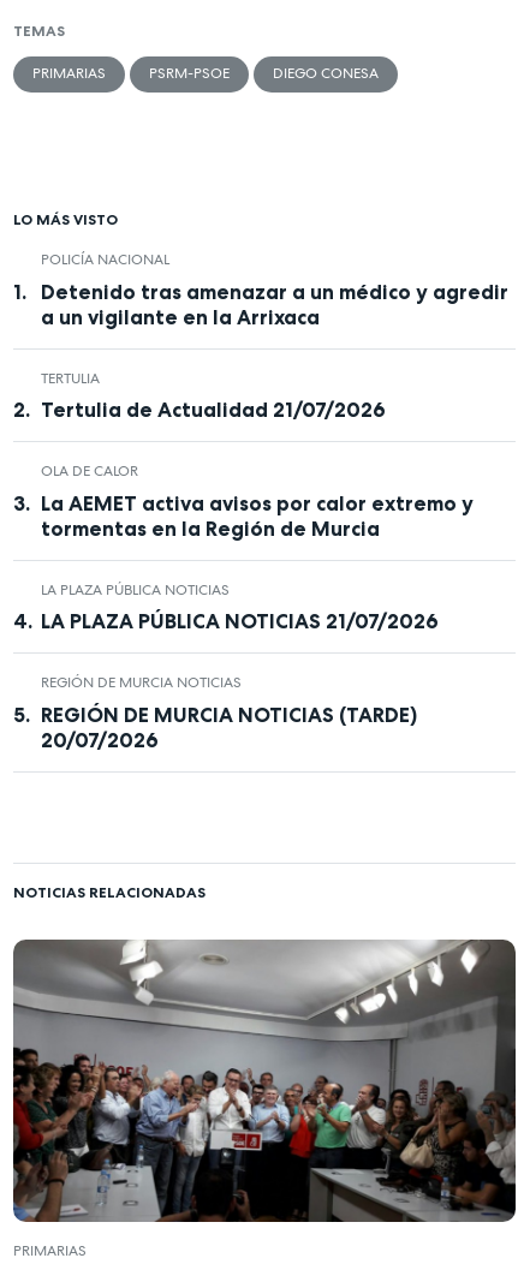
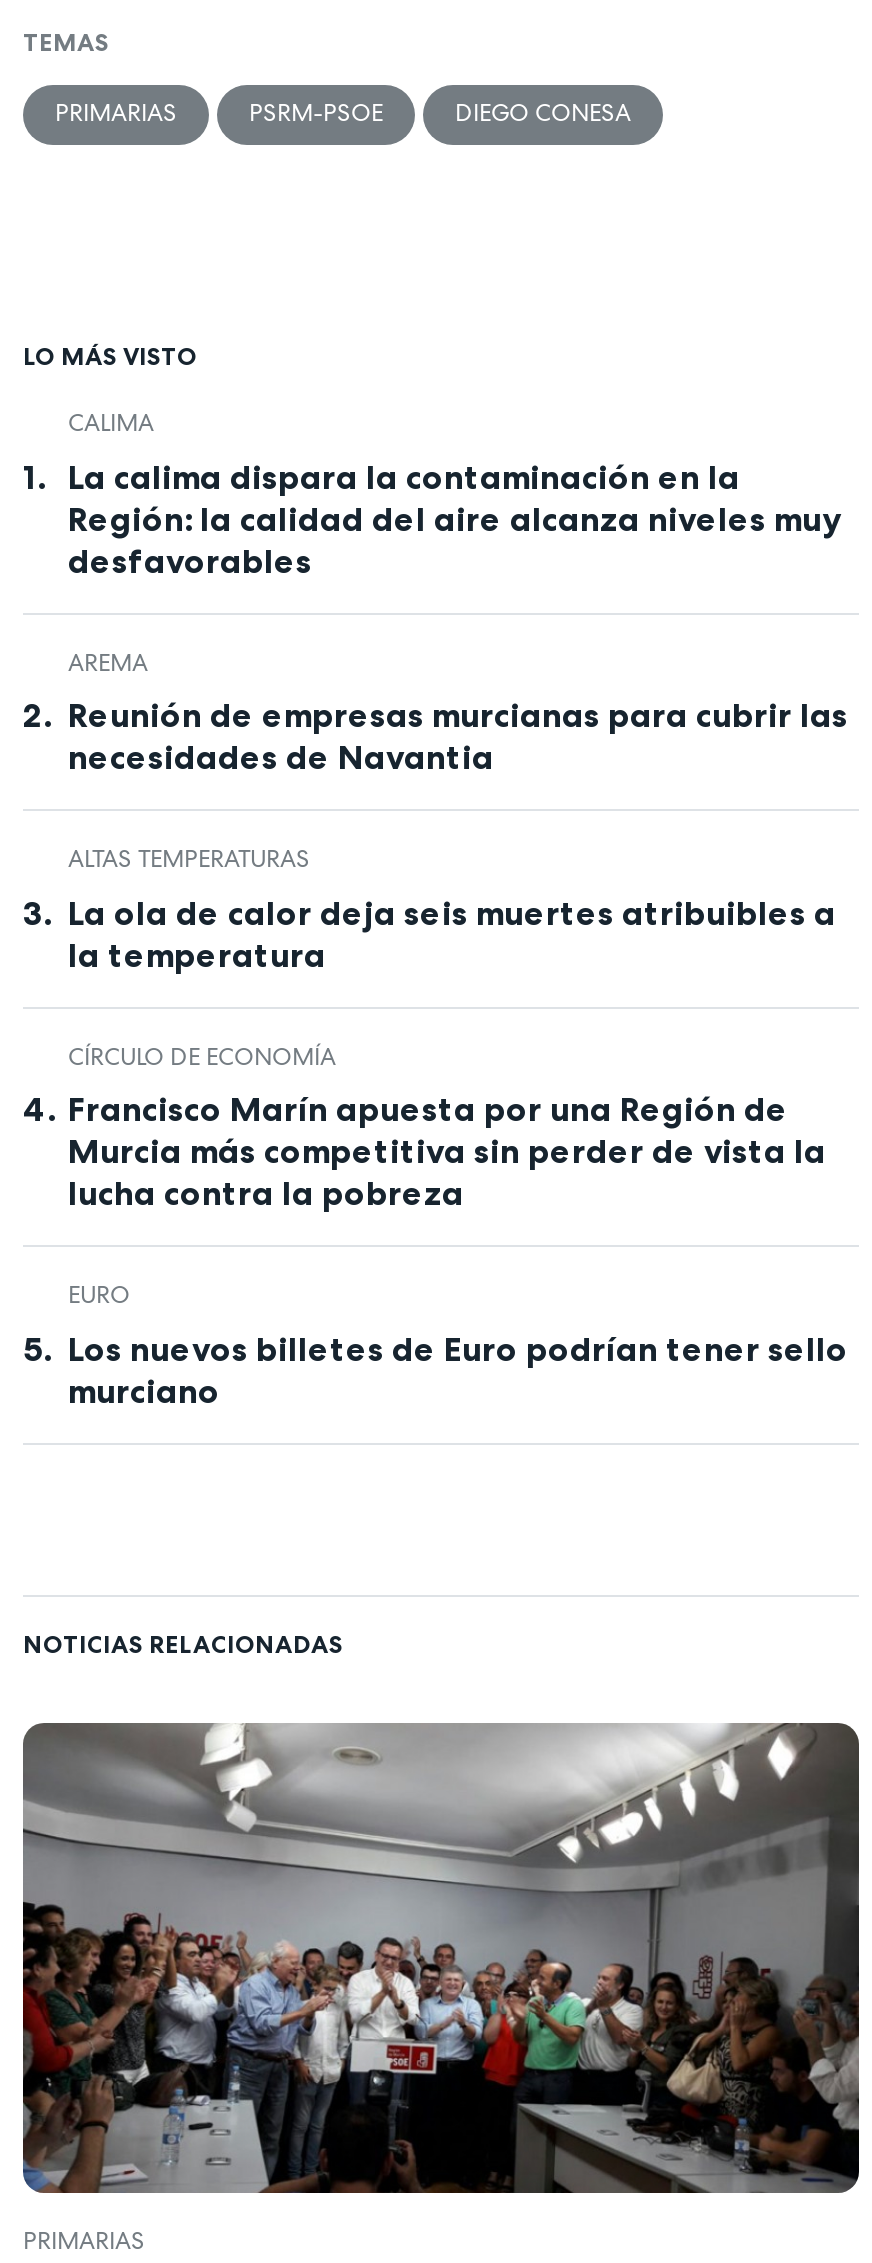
- POLICÍA NACIONAL
- Detenido tras amenazar a un médico y agredir
- a un vigilante en la Arrixaca
+ CALIMA
+ La calima dispara la contaminación en la
+ Región: la calidad del aire alcanza niveles muy
+ desfavorables

- TERTULIA
- Tertulia de Actualidad 21/07/2026
+ AREMA
+ Reunión de empresas murcianas para cubrir las
+ necesidades de Navantia

- OLA DE CALOR
- La AEMET activa avisos por calor extremo y
- tormentas en la Región de Murcia
+ ALTAS TEMPERATURAS
+ La ola de calor deja seis muertes atribuibles a
+ la temperatura

- LA PLAZA PÚBLICA NOTICIAS
- LA PLAZA PÚBLICA NOTICIAS 21/07/2026
+ CÍRCULO DE ECONOMÍA
+ Francisco Marín apuesta por una Región de
+ Murcia más competitiva sin perder de vista la
+ lucha contra la pobreza

- REGIÓN DE MURCIA NOTICIAS
- REGIÓN DE MURCIA NOTICIAS (TARDE)
- 20/07/2026
+ EURO
+ Los nuevos billetes de Euro podrían tener sello
+ murciano
